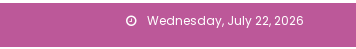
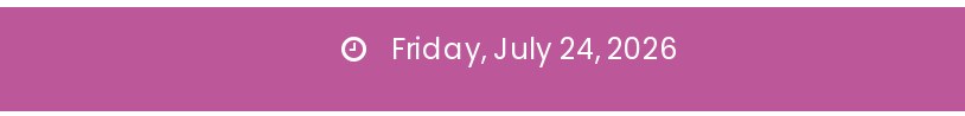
- Wednesday, July 22, 2026
+ Friday, July 24, 2026
